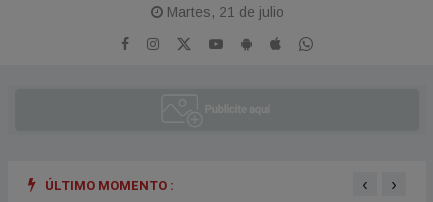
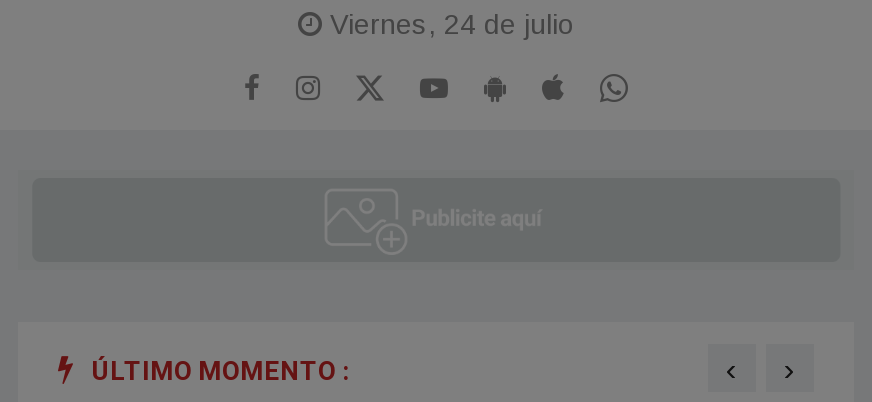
- Martes, 21 de julio
+ Viernes, 24 de julio
